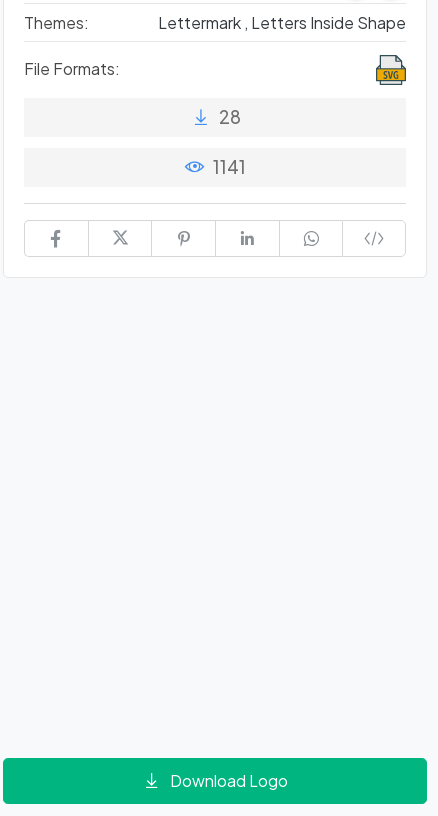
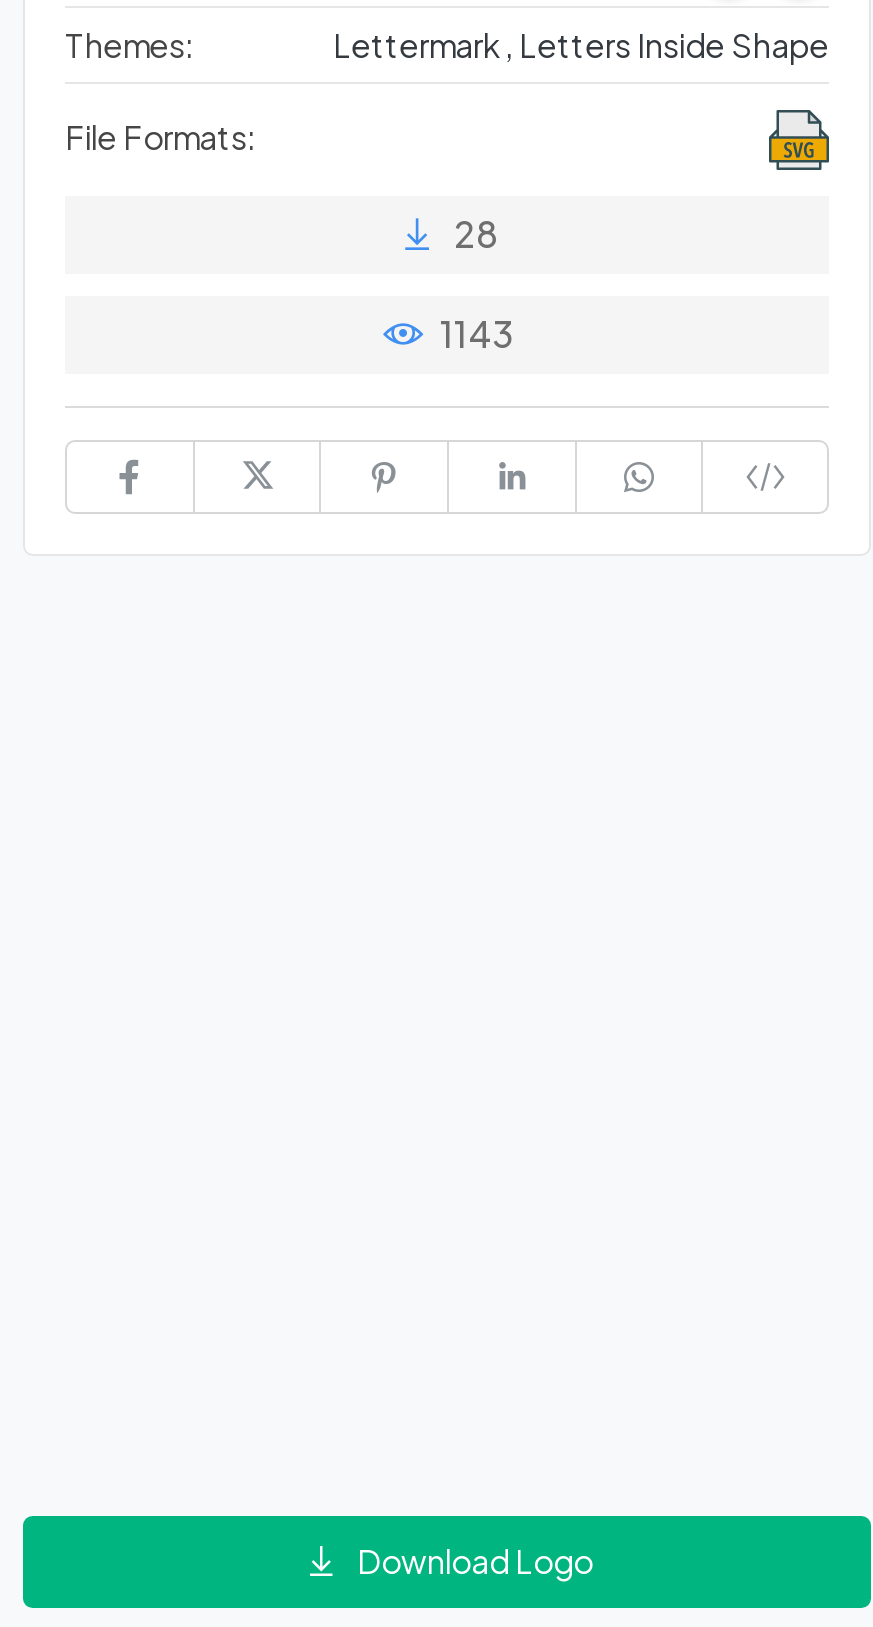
- 1141
+ 1143
